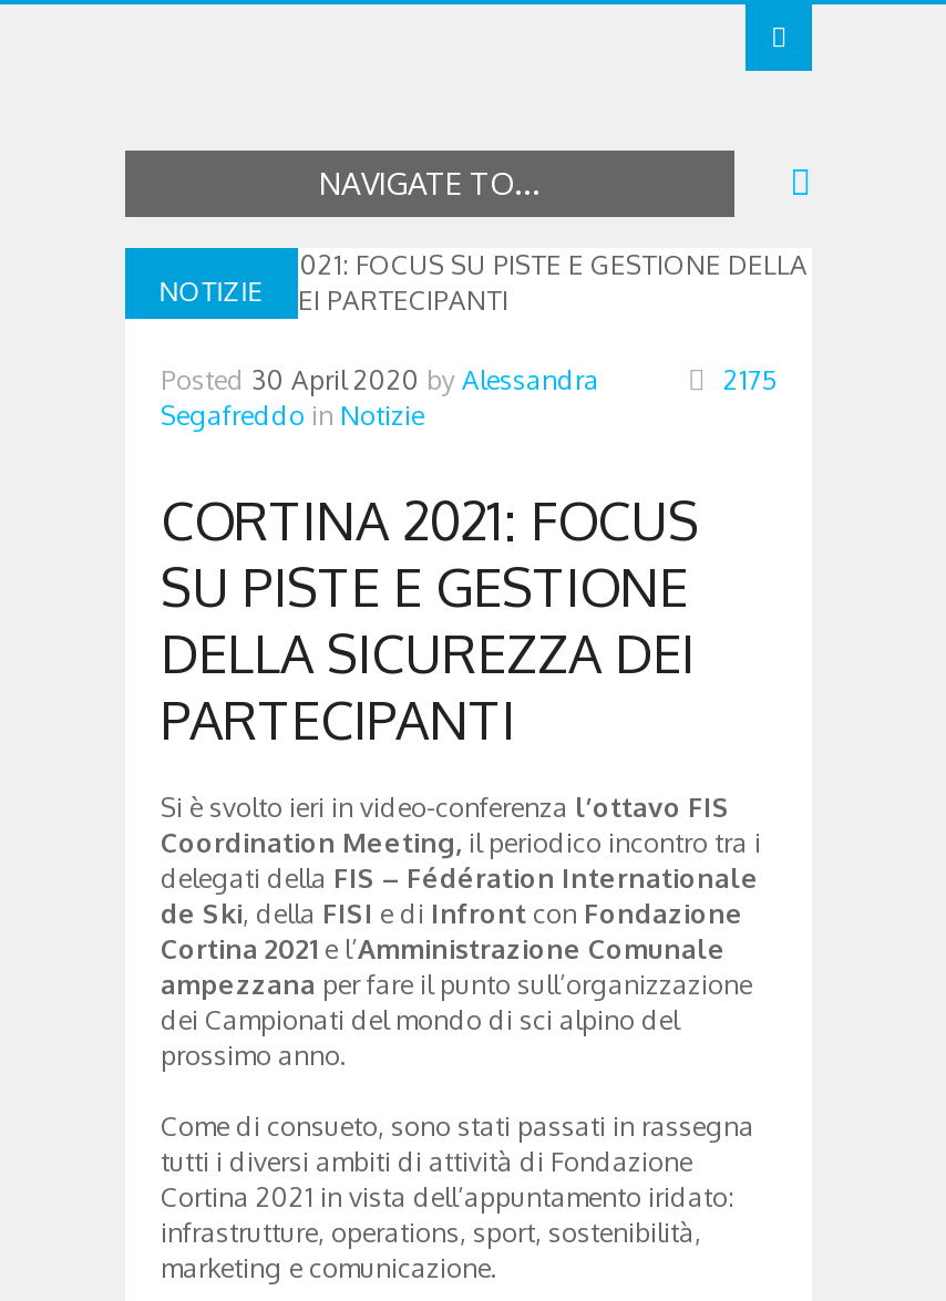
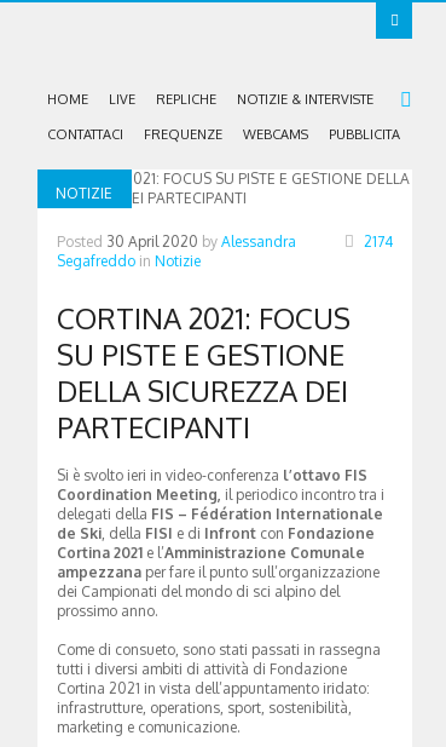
- NAVIGATE TO...
+ HOME
+ LIVE
+ REPLICHE
+ NOTIZIE & INTERVISTE
+ CONTATTACI
+ FREQUENZE
+ WEBCAMS
+ PUBBLICITA

- 2175
+ 2174
